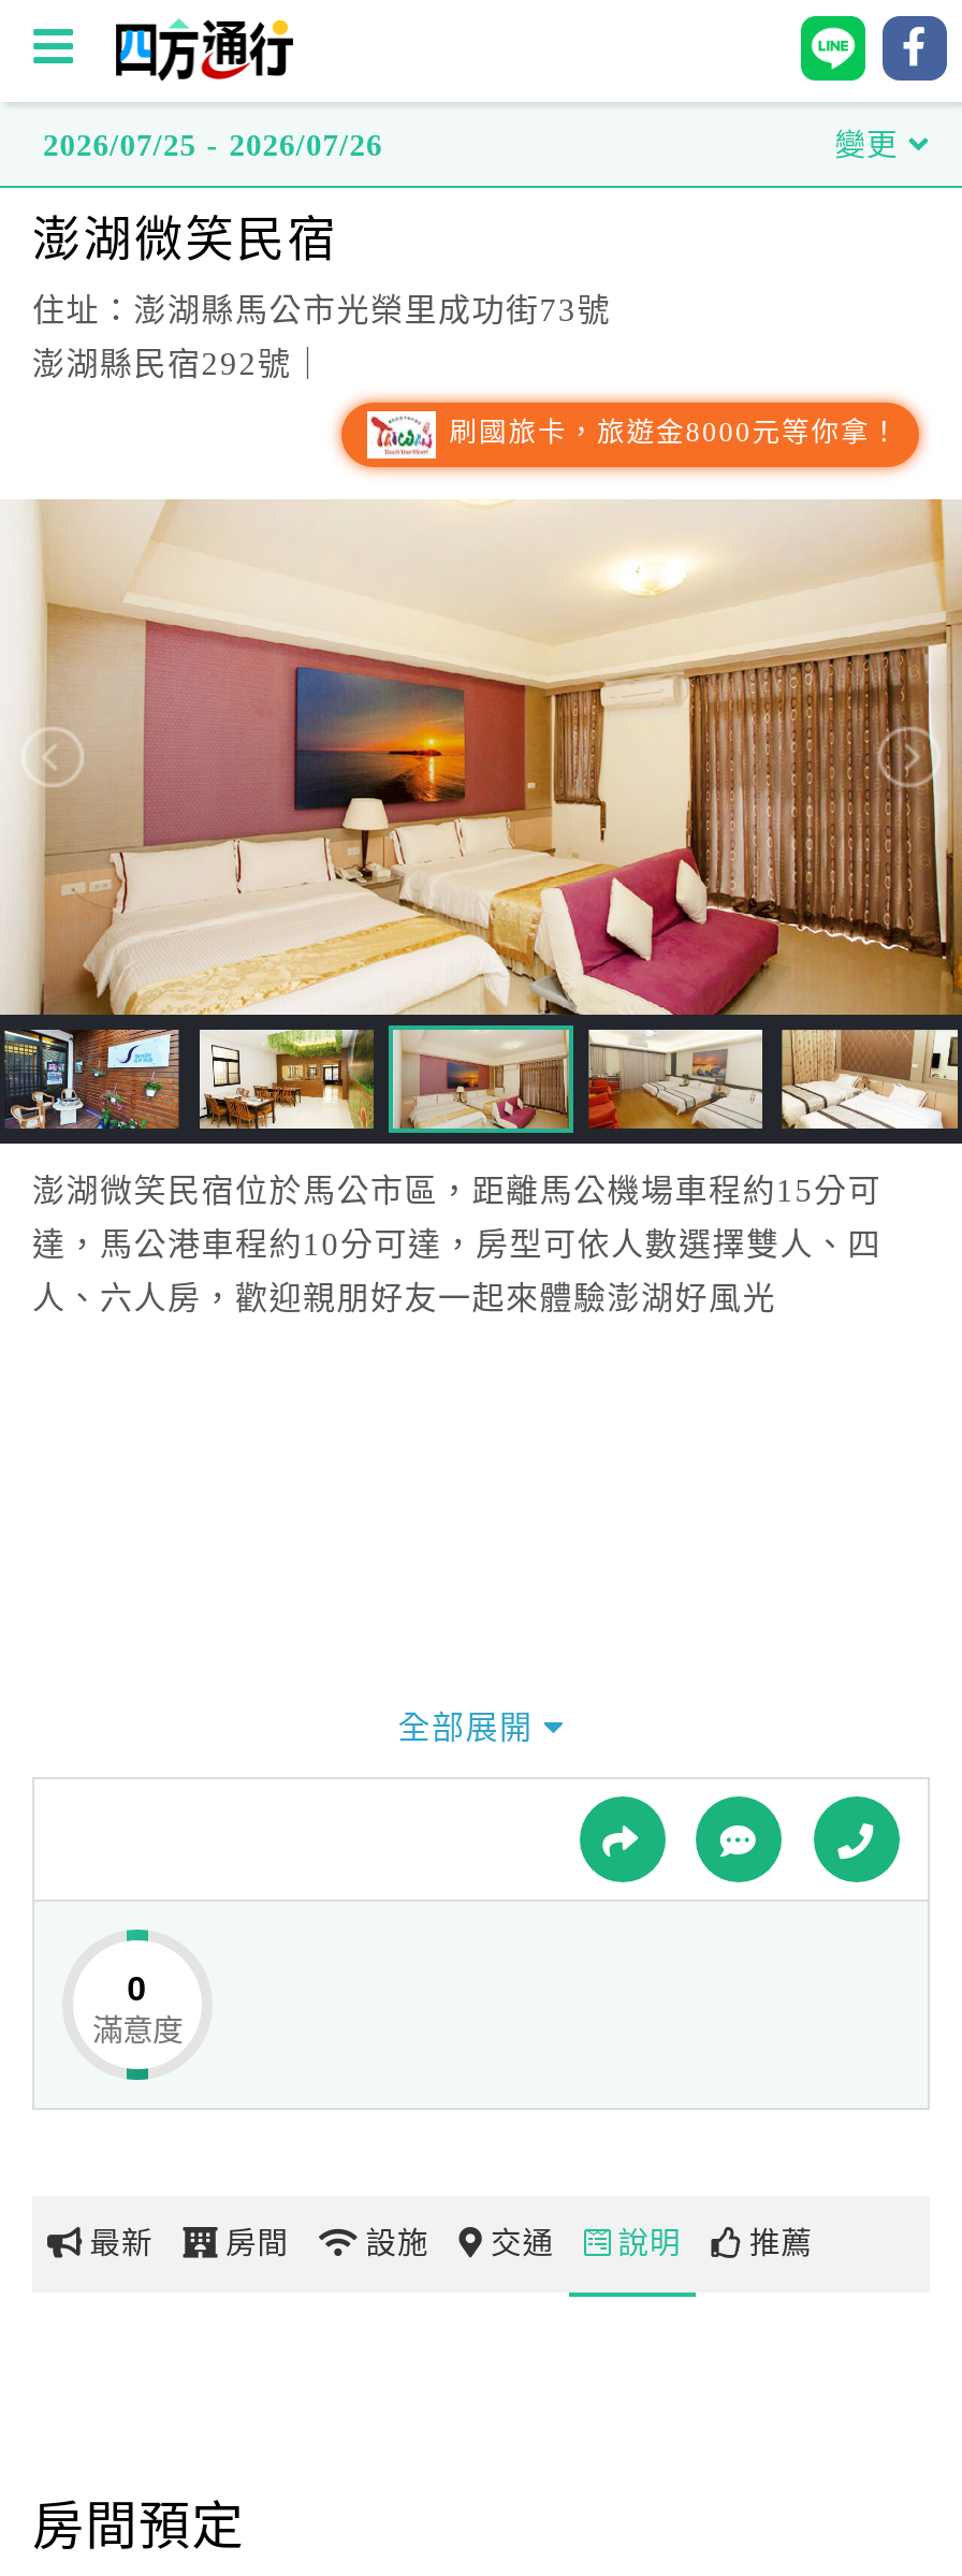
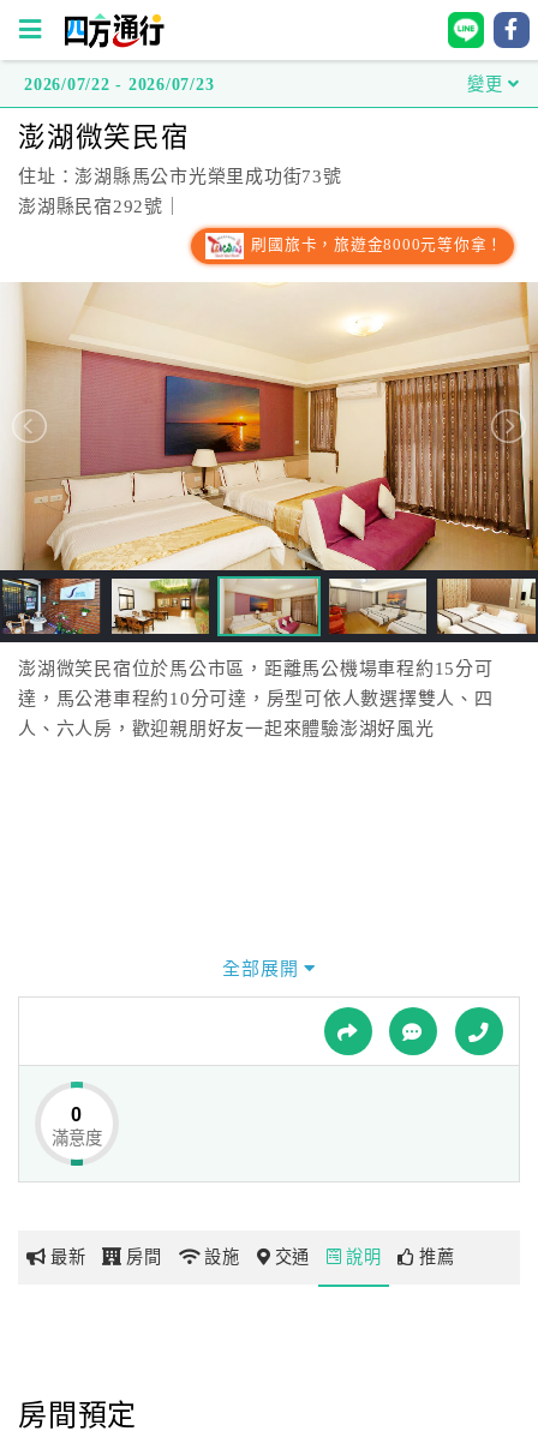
- 2026/07/25 - 2026/07/26
+ 2026/07/22 - 2026/07/23
